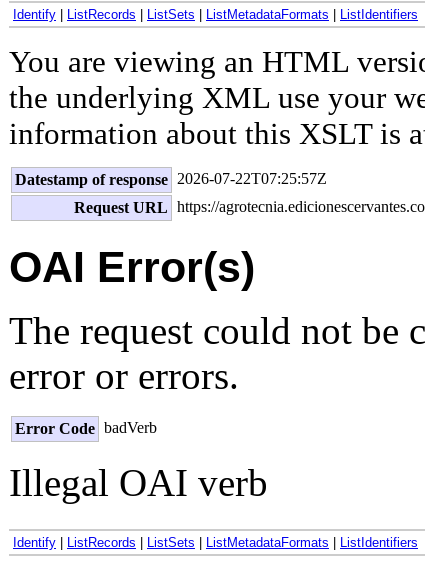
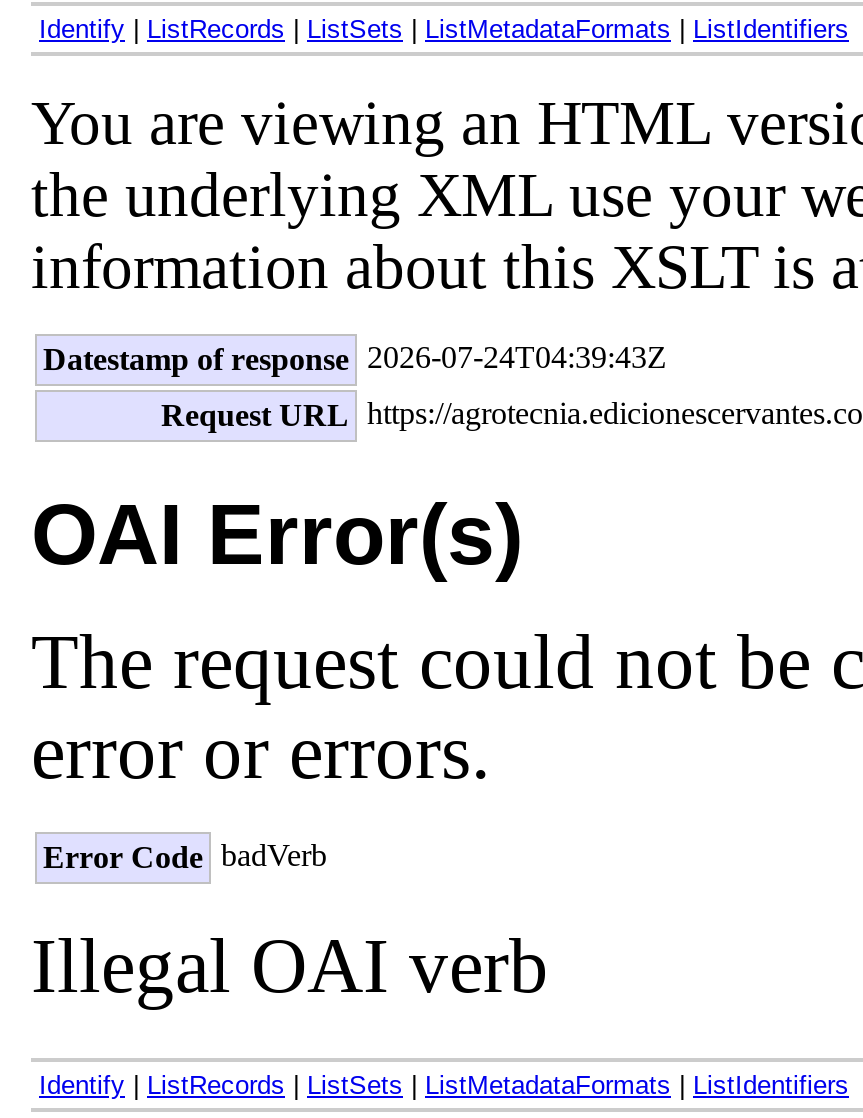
- Datestamp of response 2026-07-22T07:25:57Z
+ Datestamp of response 2026-07-24T04:39:43Z
